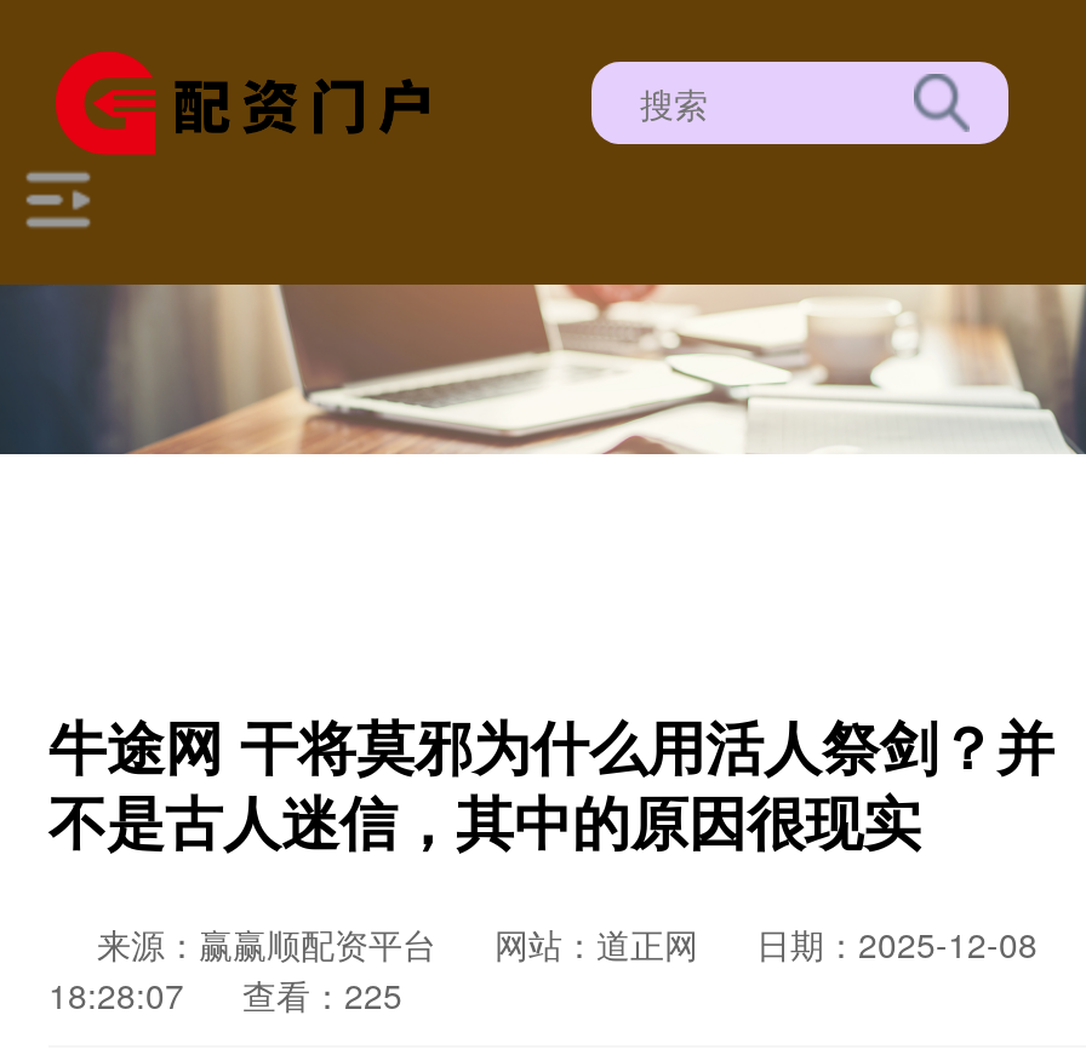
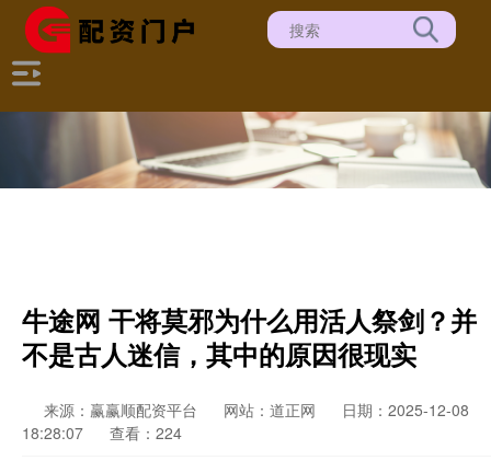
- 18:28:07 查看：225
+ 18:28:07 查看：224
